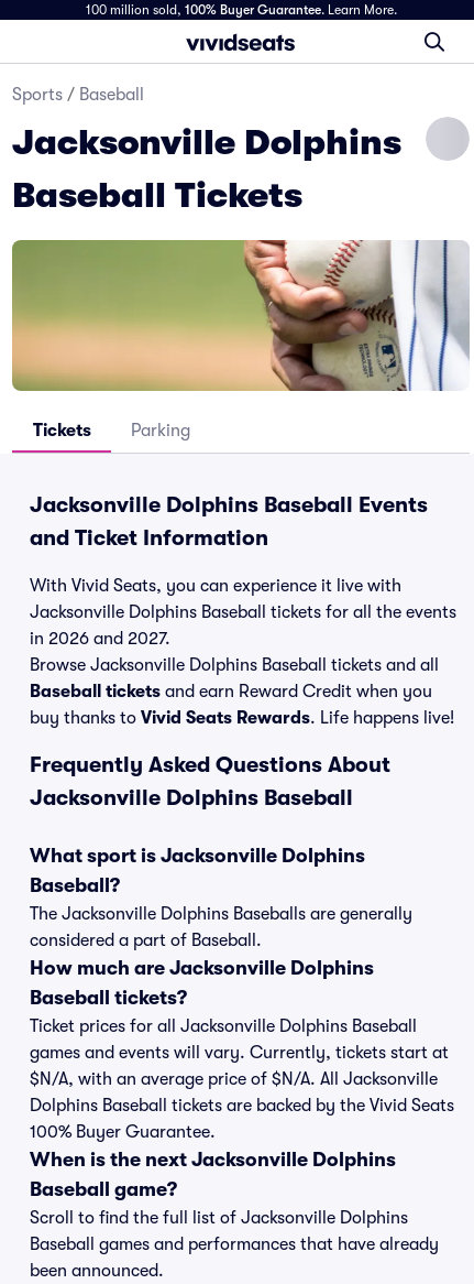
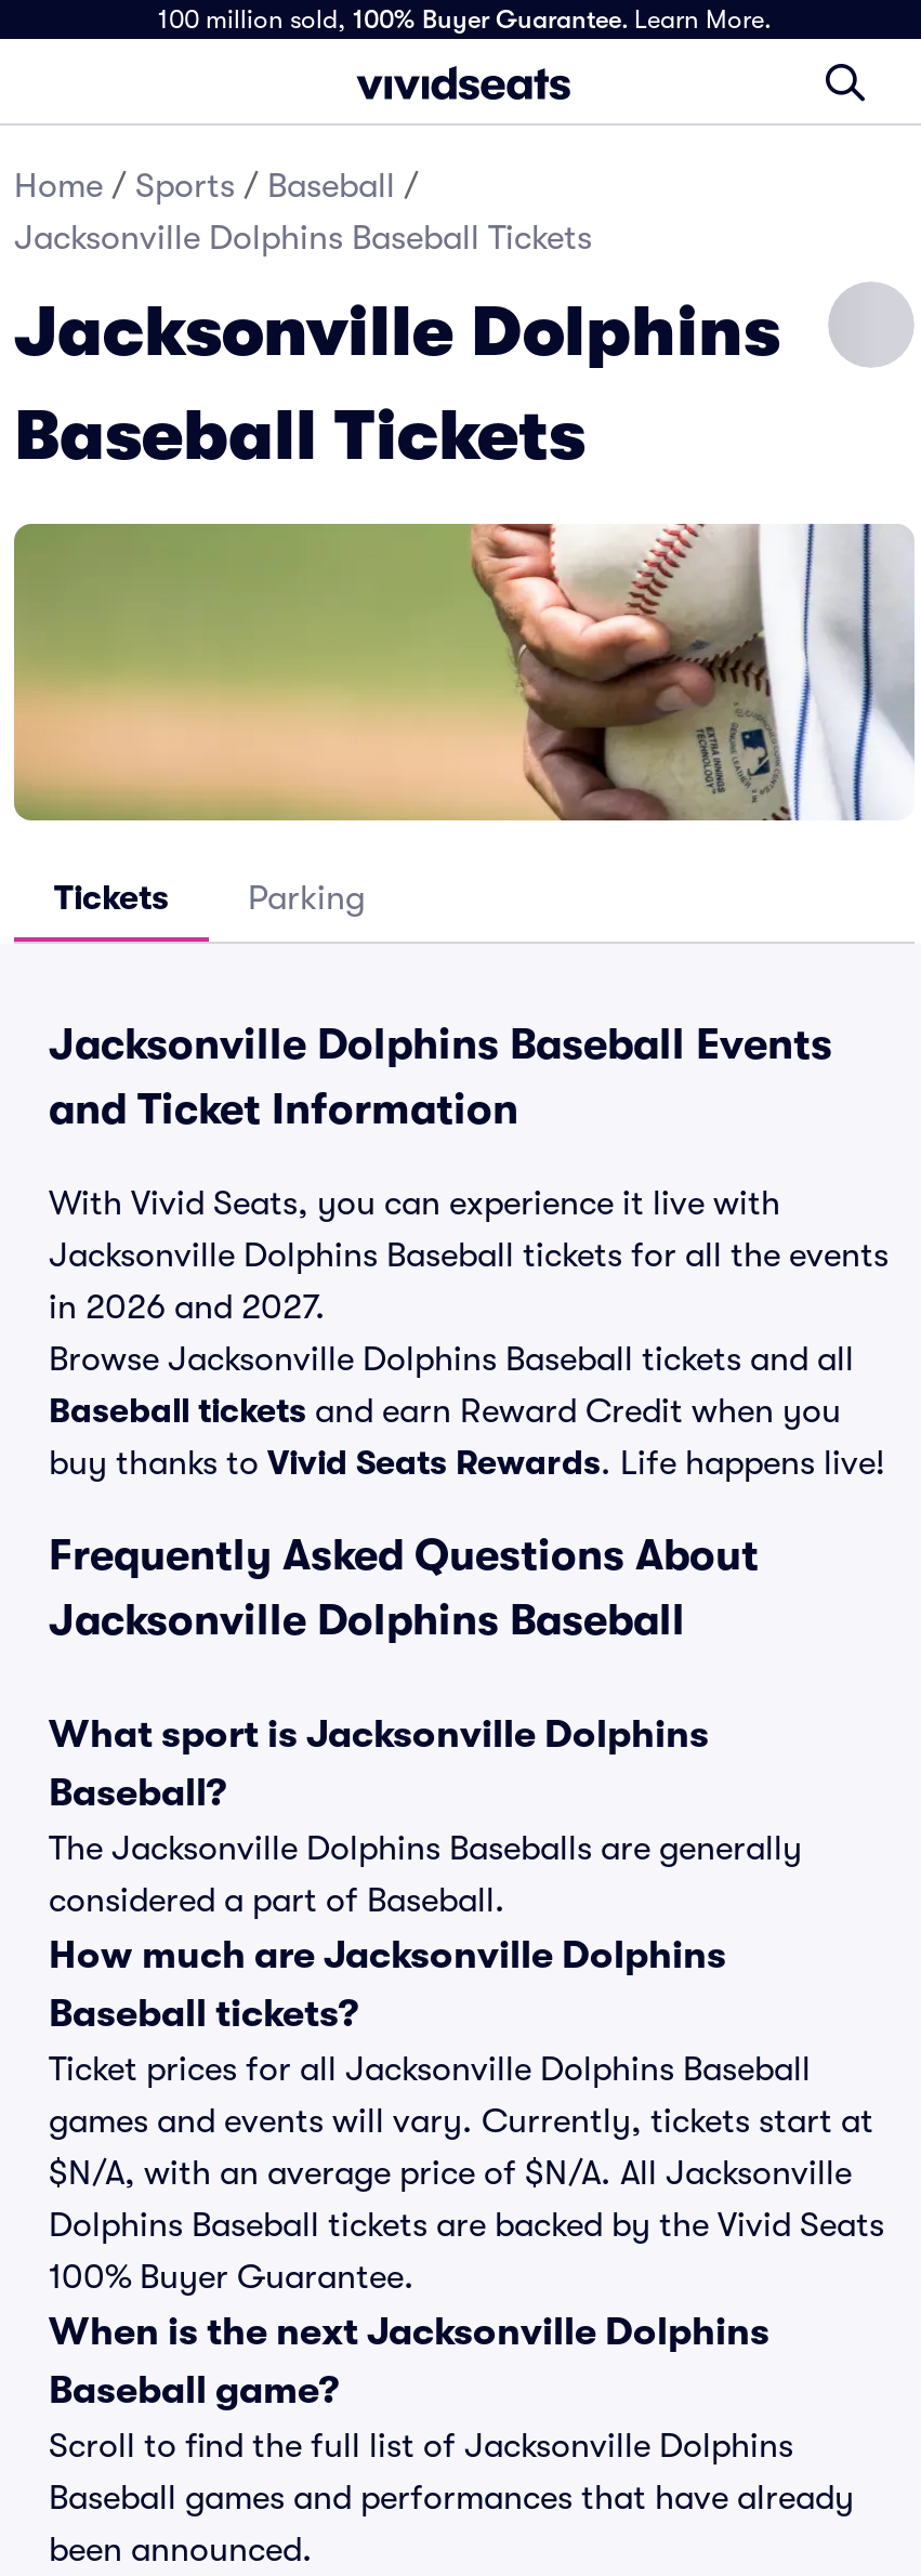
- Sports / Baseball
+ Home / Sports / Baseball /
+ Jacksonville Dolphins Baseball Tickets
